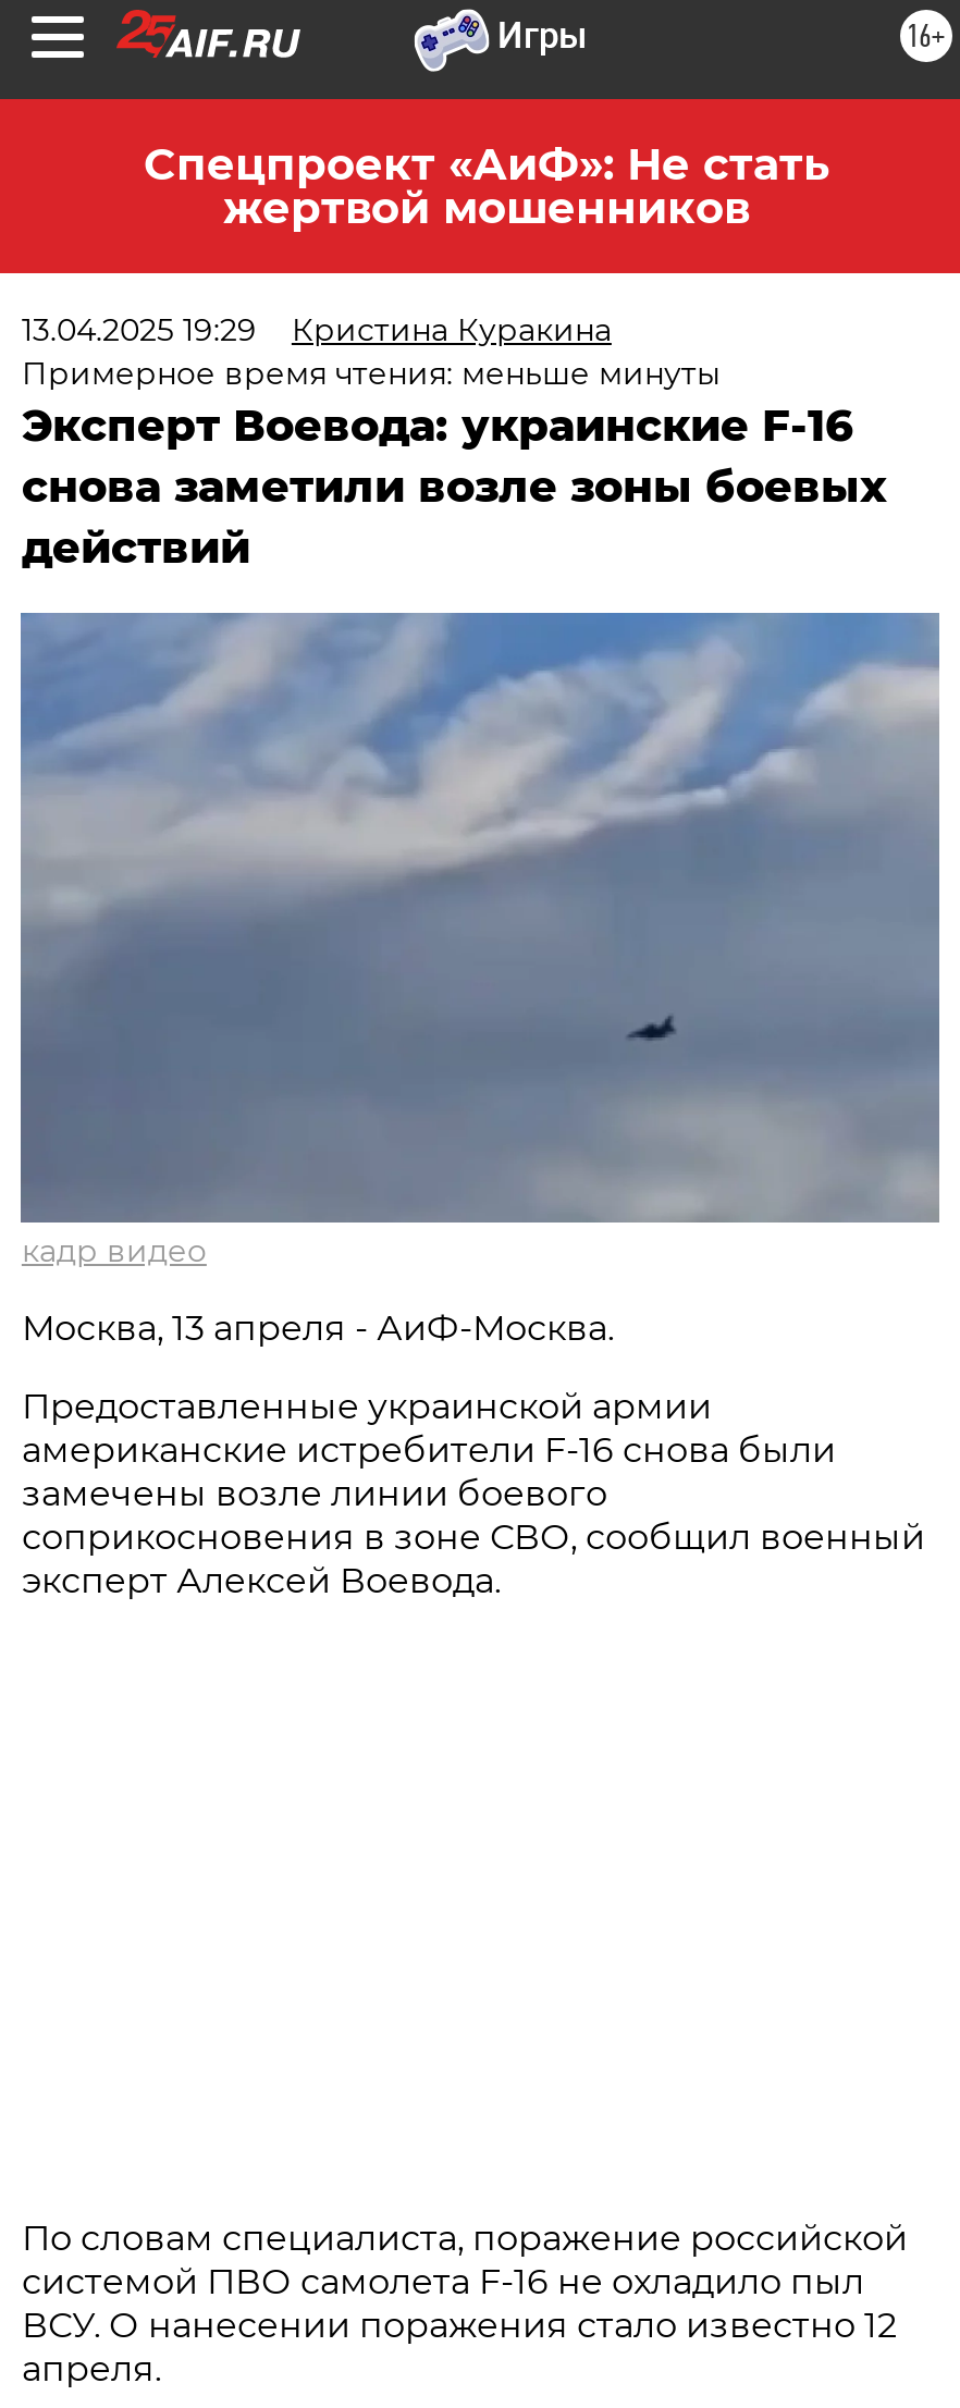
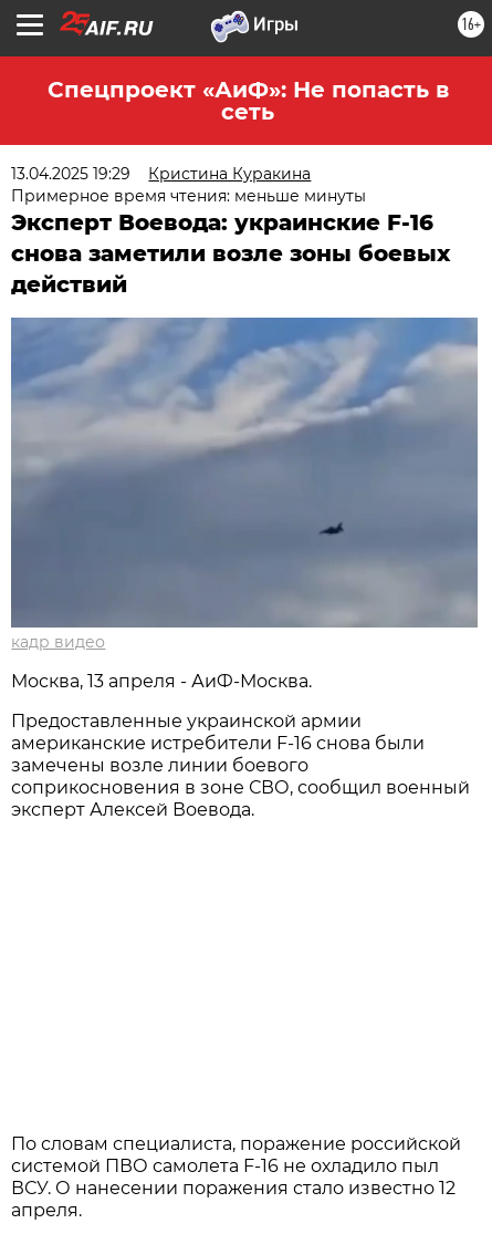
- Спецпроект «АиФ»: Не стать
- жертвой мошенников
+ Спецпроект «АиФ»: Не попасть в
+ сеть
